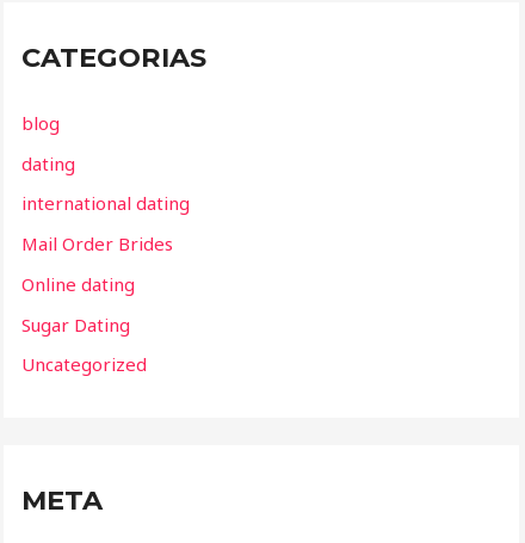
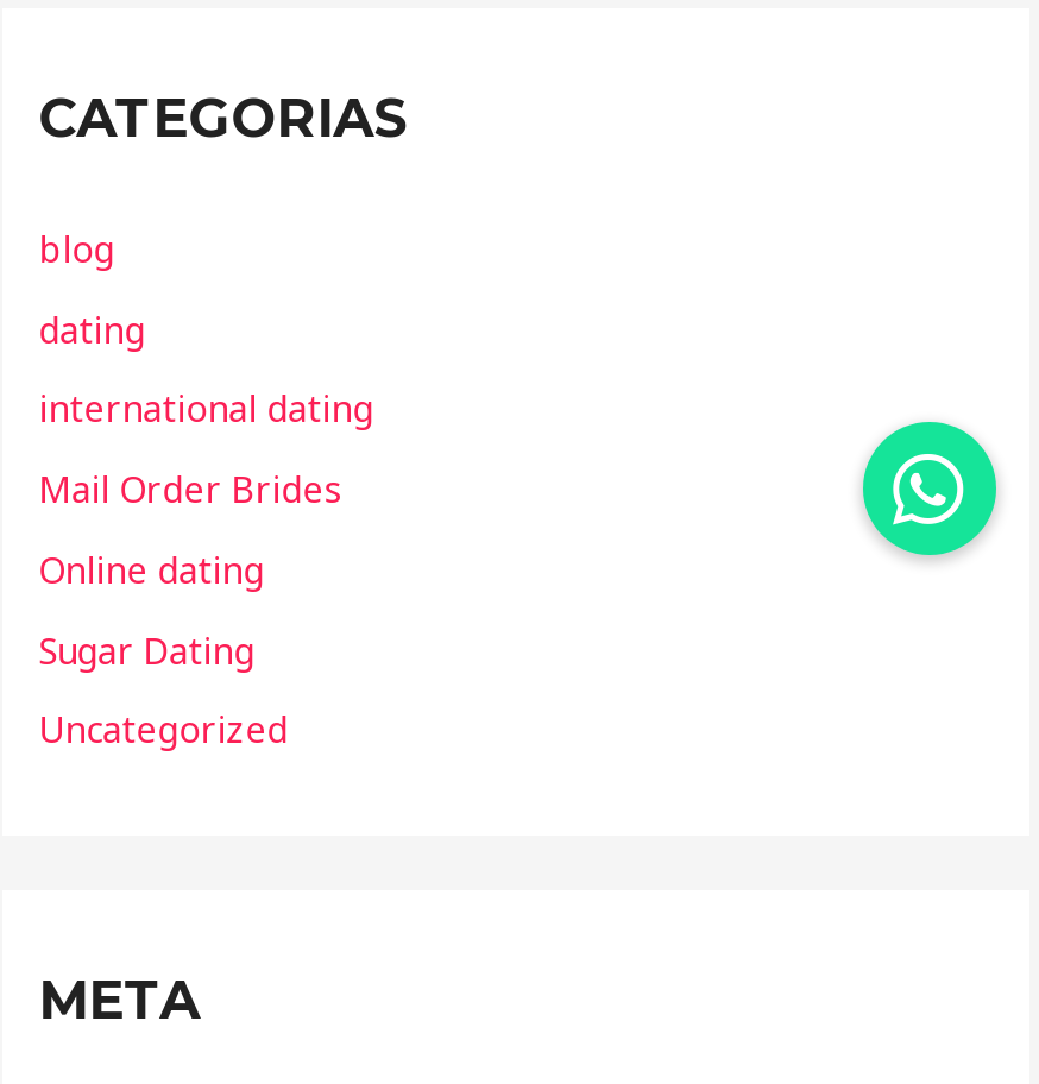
+ [image]
